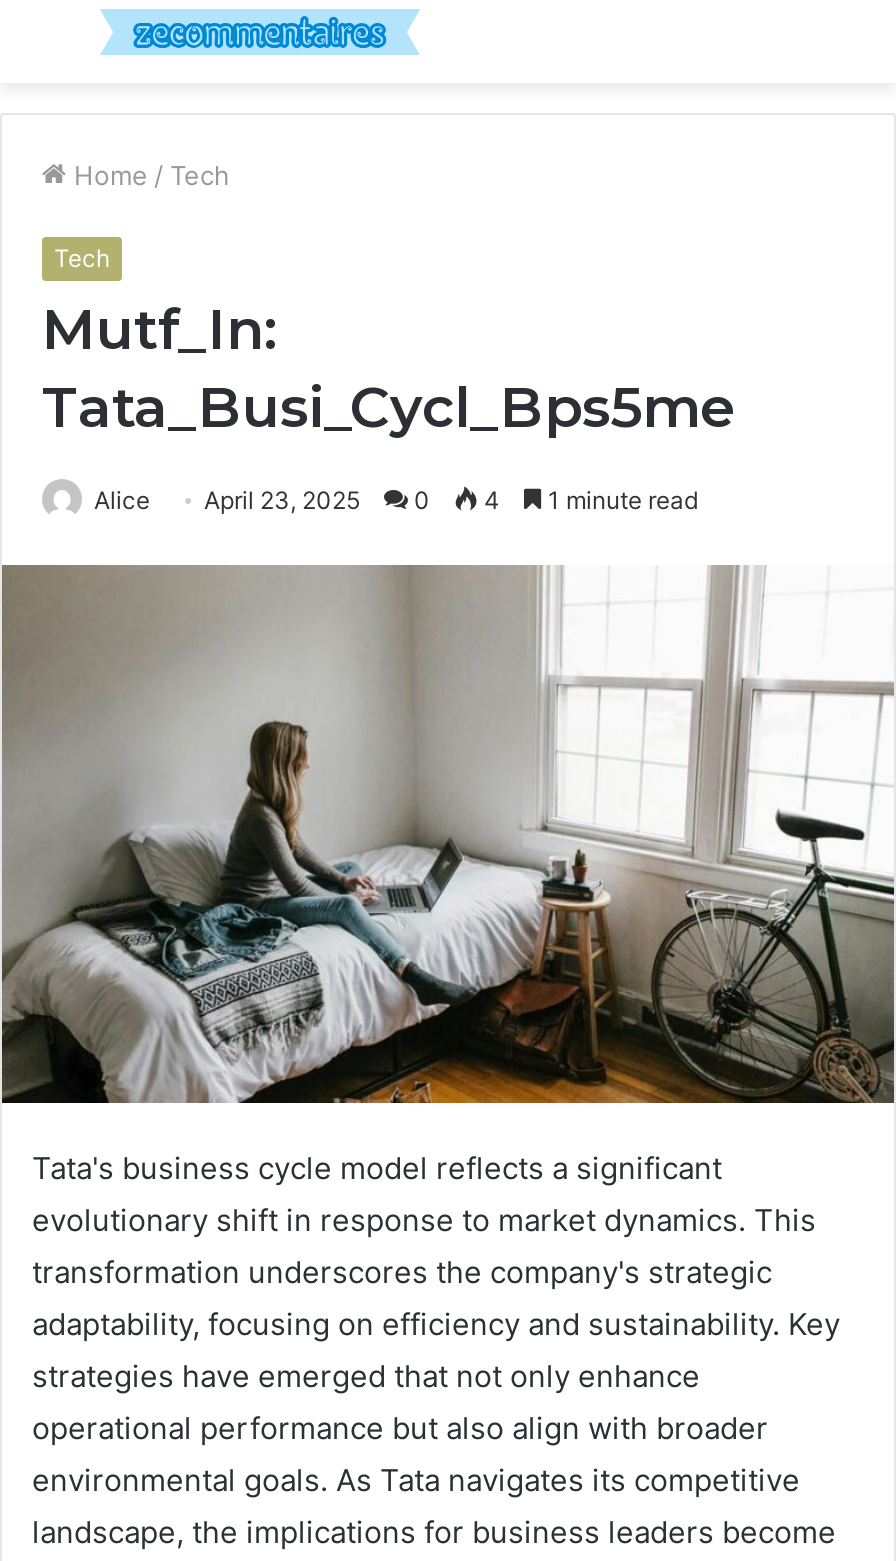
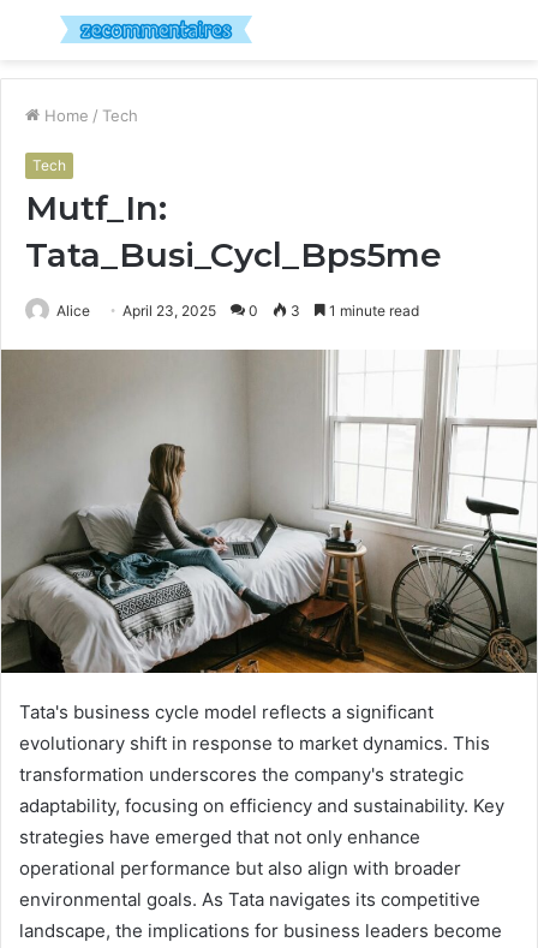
- Alice April 23, 2025 0 4 1 minute read
+ Alice April 23, 2025 0 3 1 minute read
